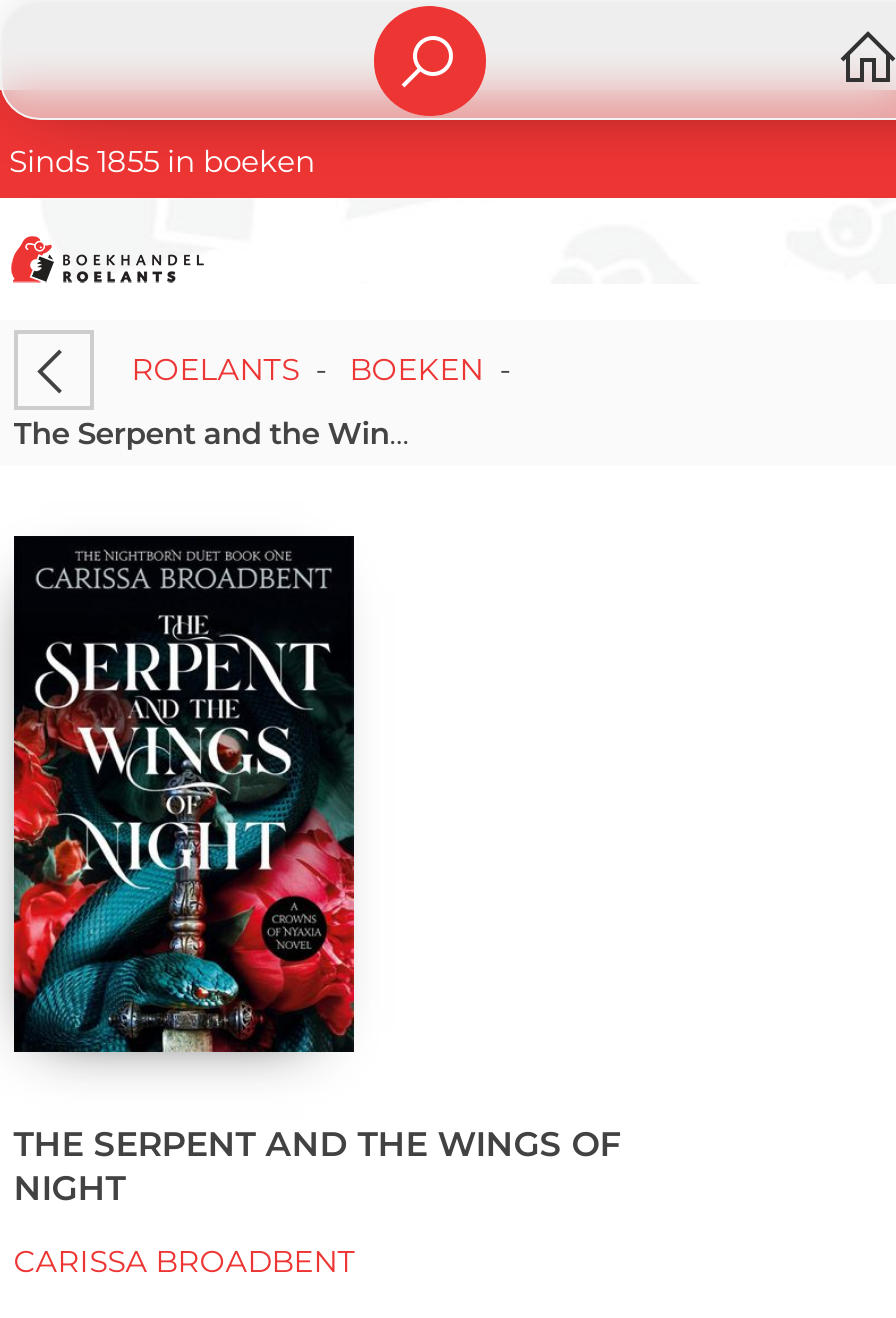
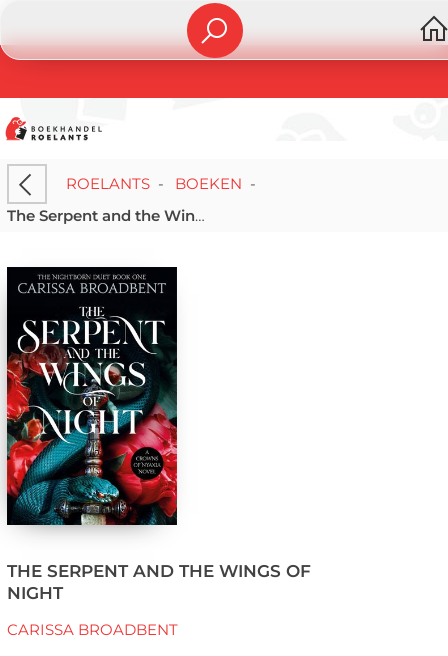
- Sinds 1855 in boeken
